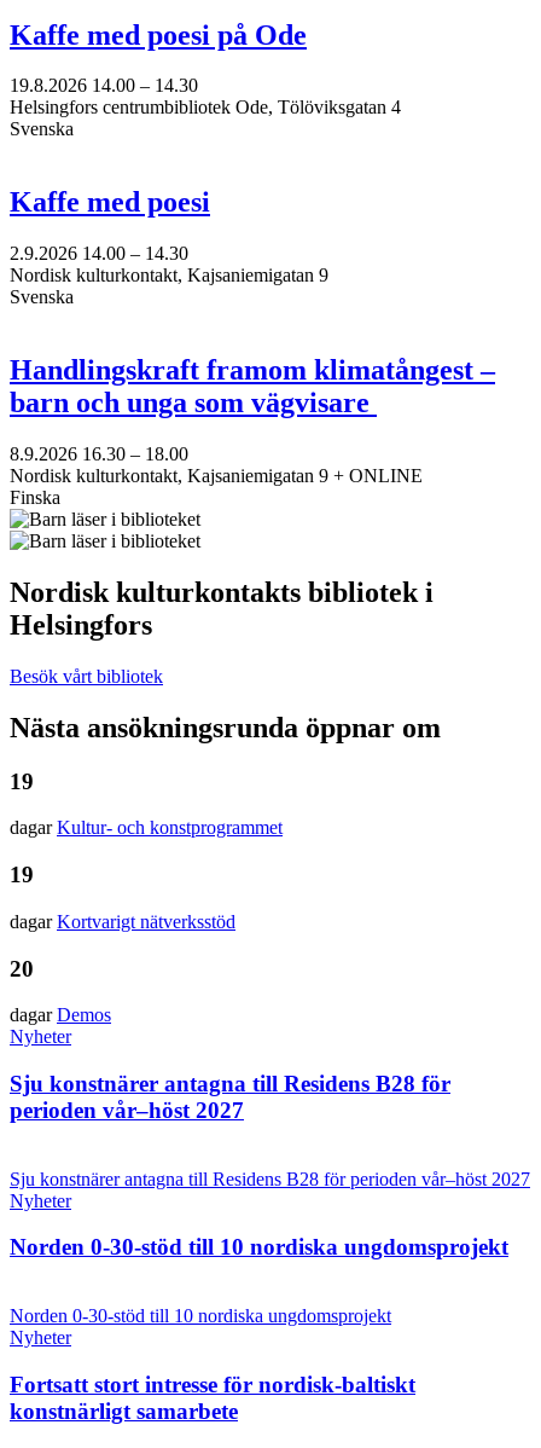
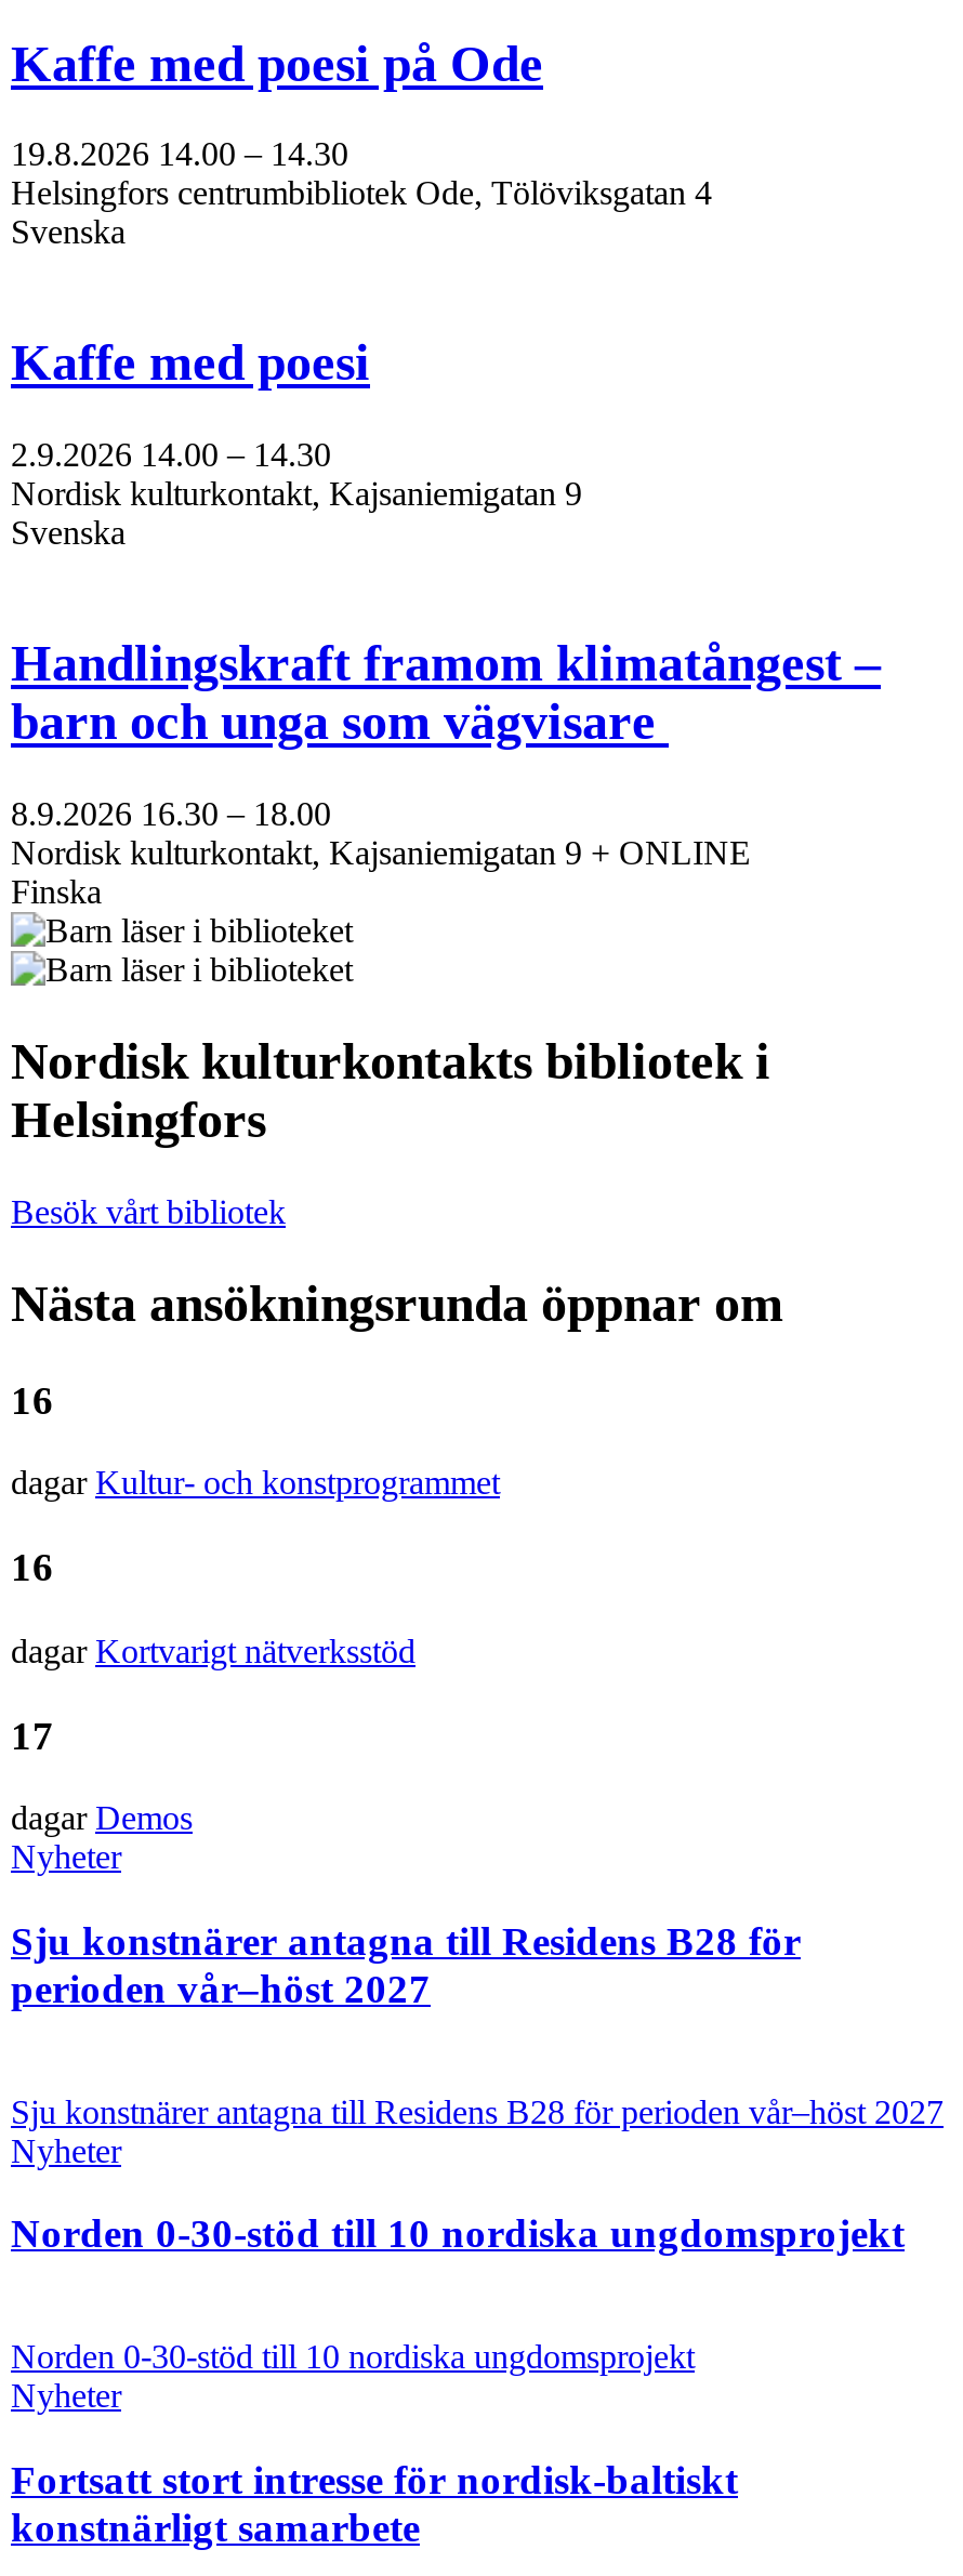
- 19
+ 16

- 19
+ 16

- 20
+ 17
